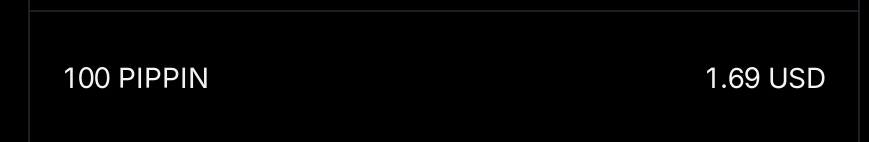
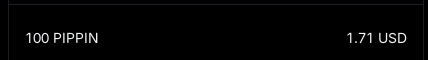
- 1.69 USD
+ 1.71 USD
